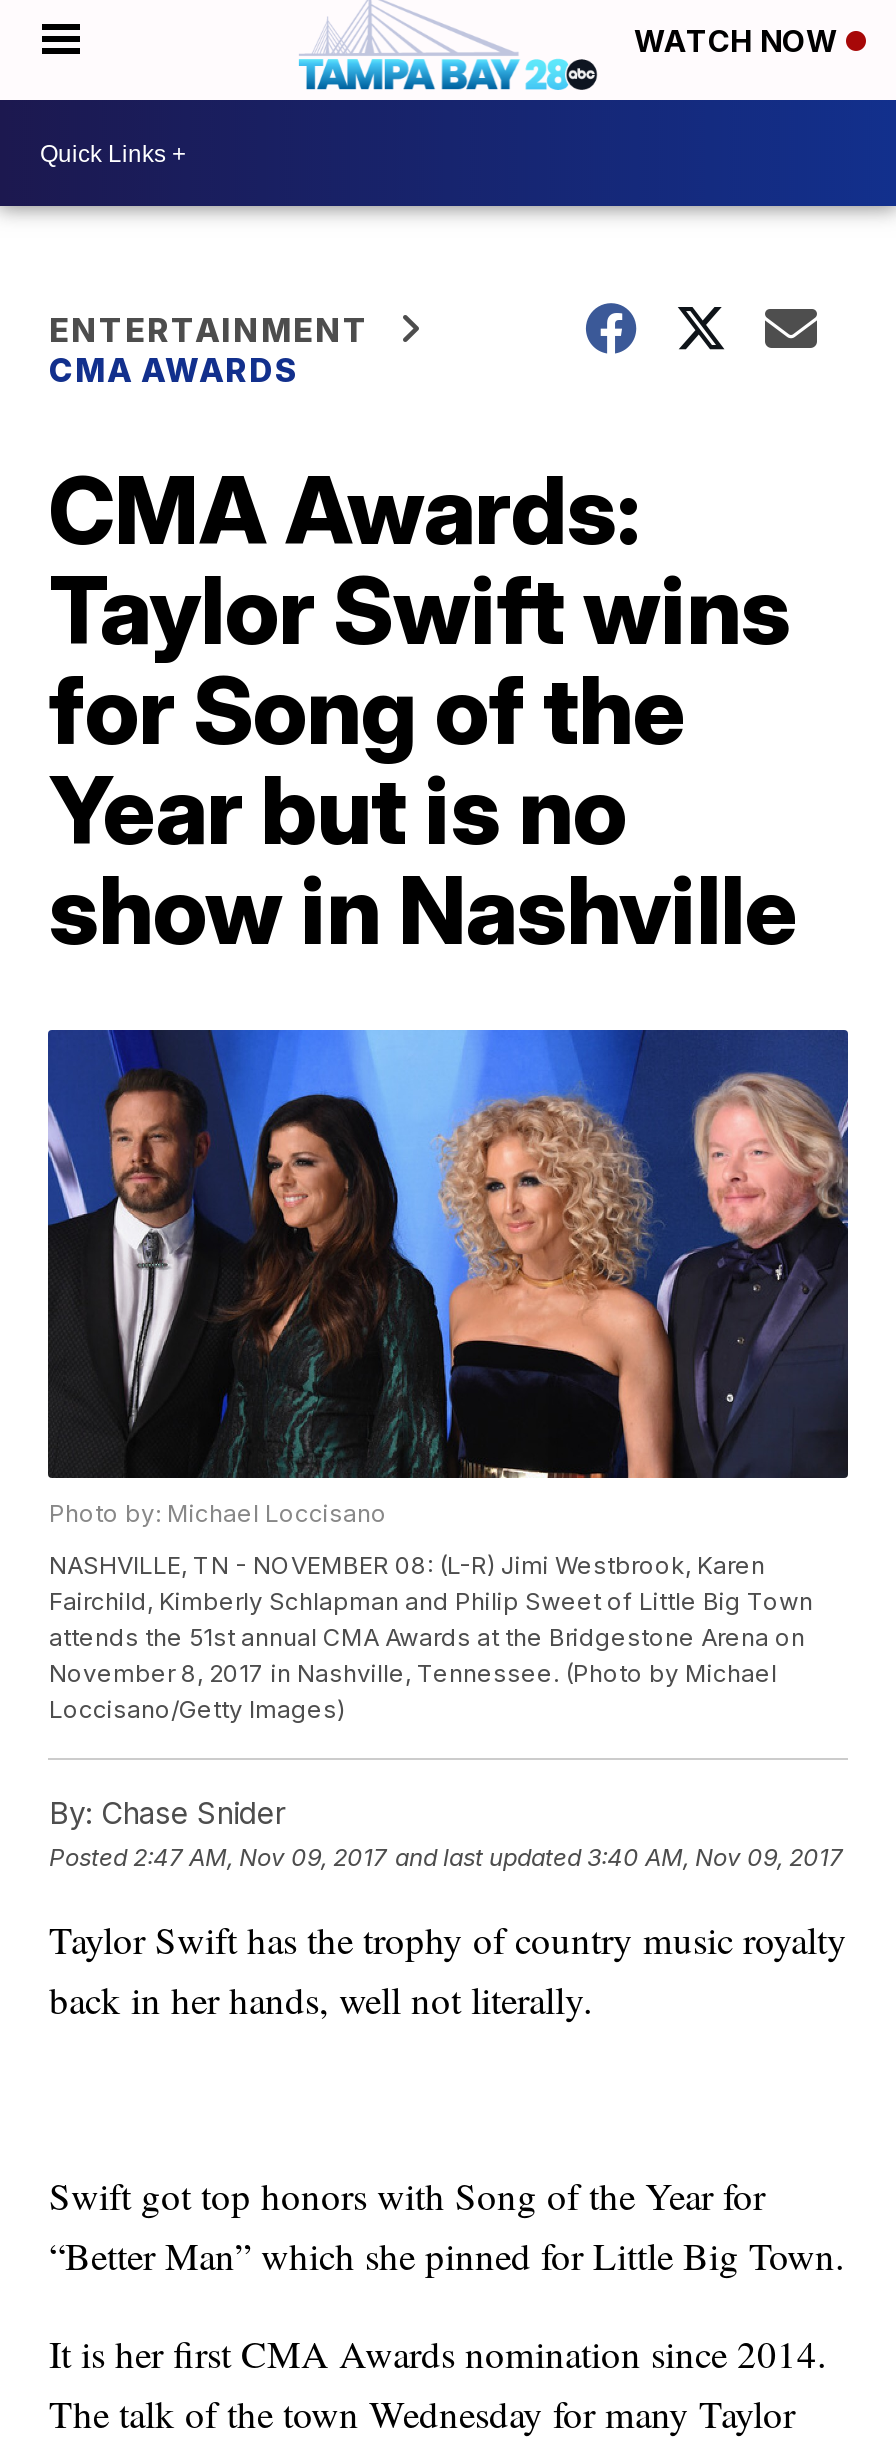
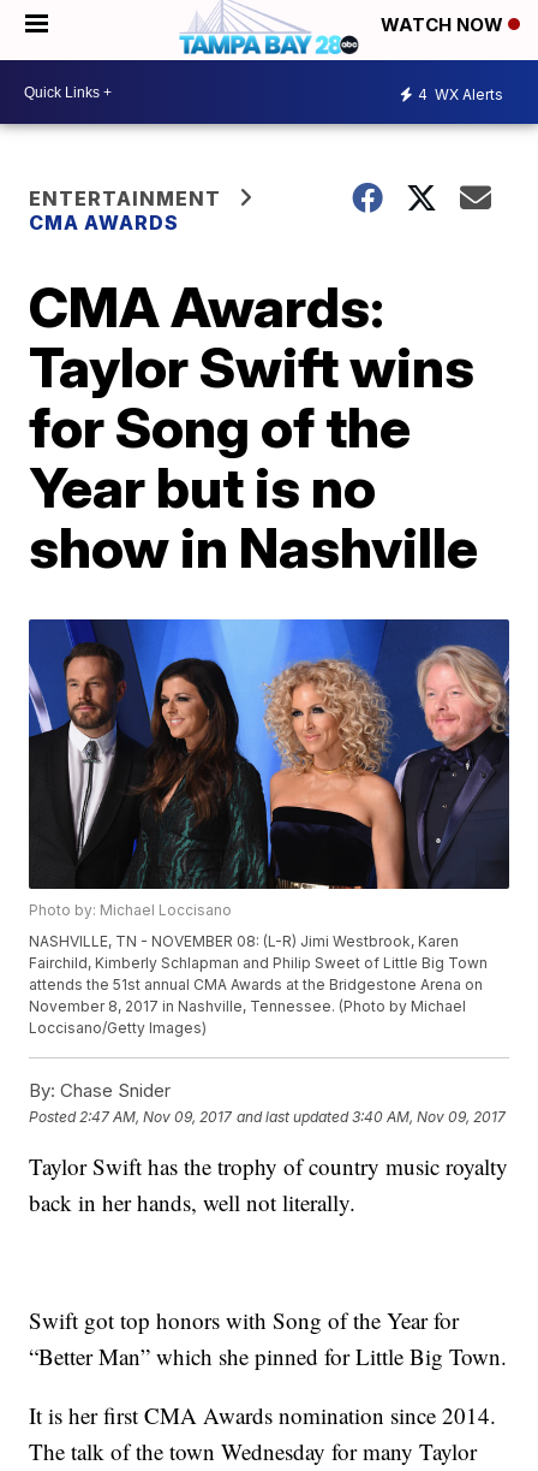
+ 4 WX Alerts
